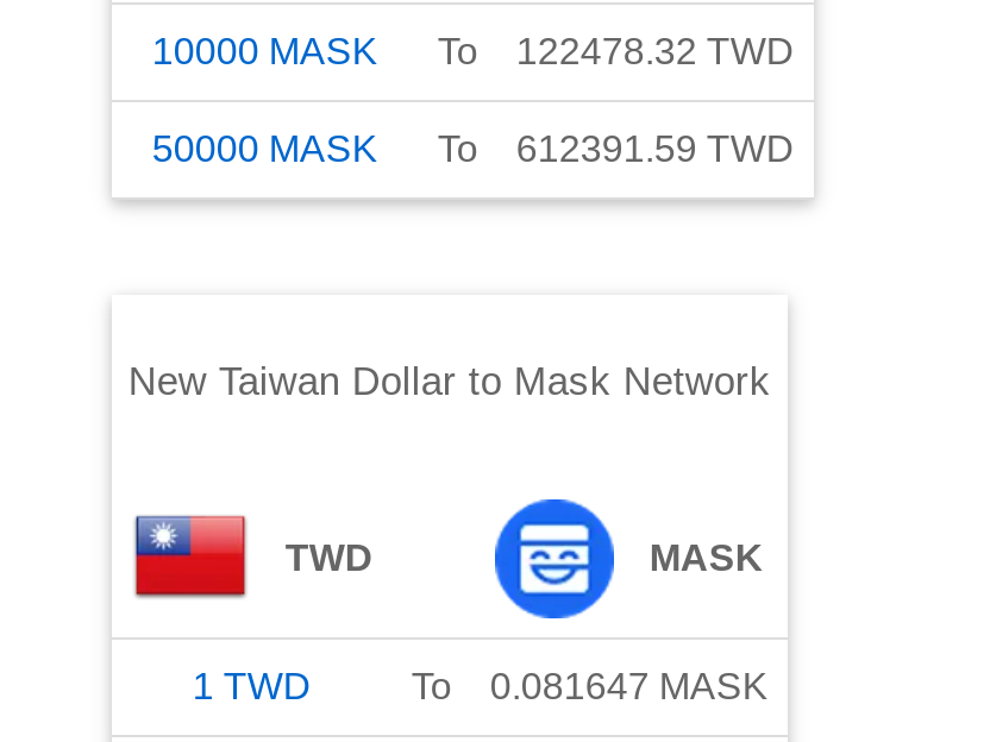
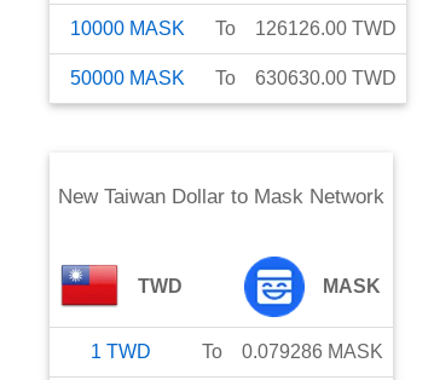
- 10000 MASK To 122478.32 TWD
+ 10000 MASK To 126126.00 TWD

- 50000 MASK To 612391.59 TWD
+ 50000 MASK To 630630.00 TWD

- To 0.081647 MASK
+ To 0.079286 MASK
